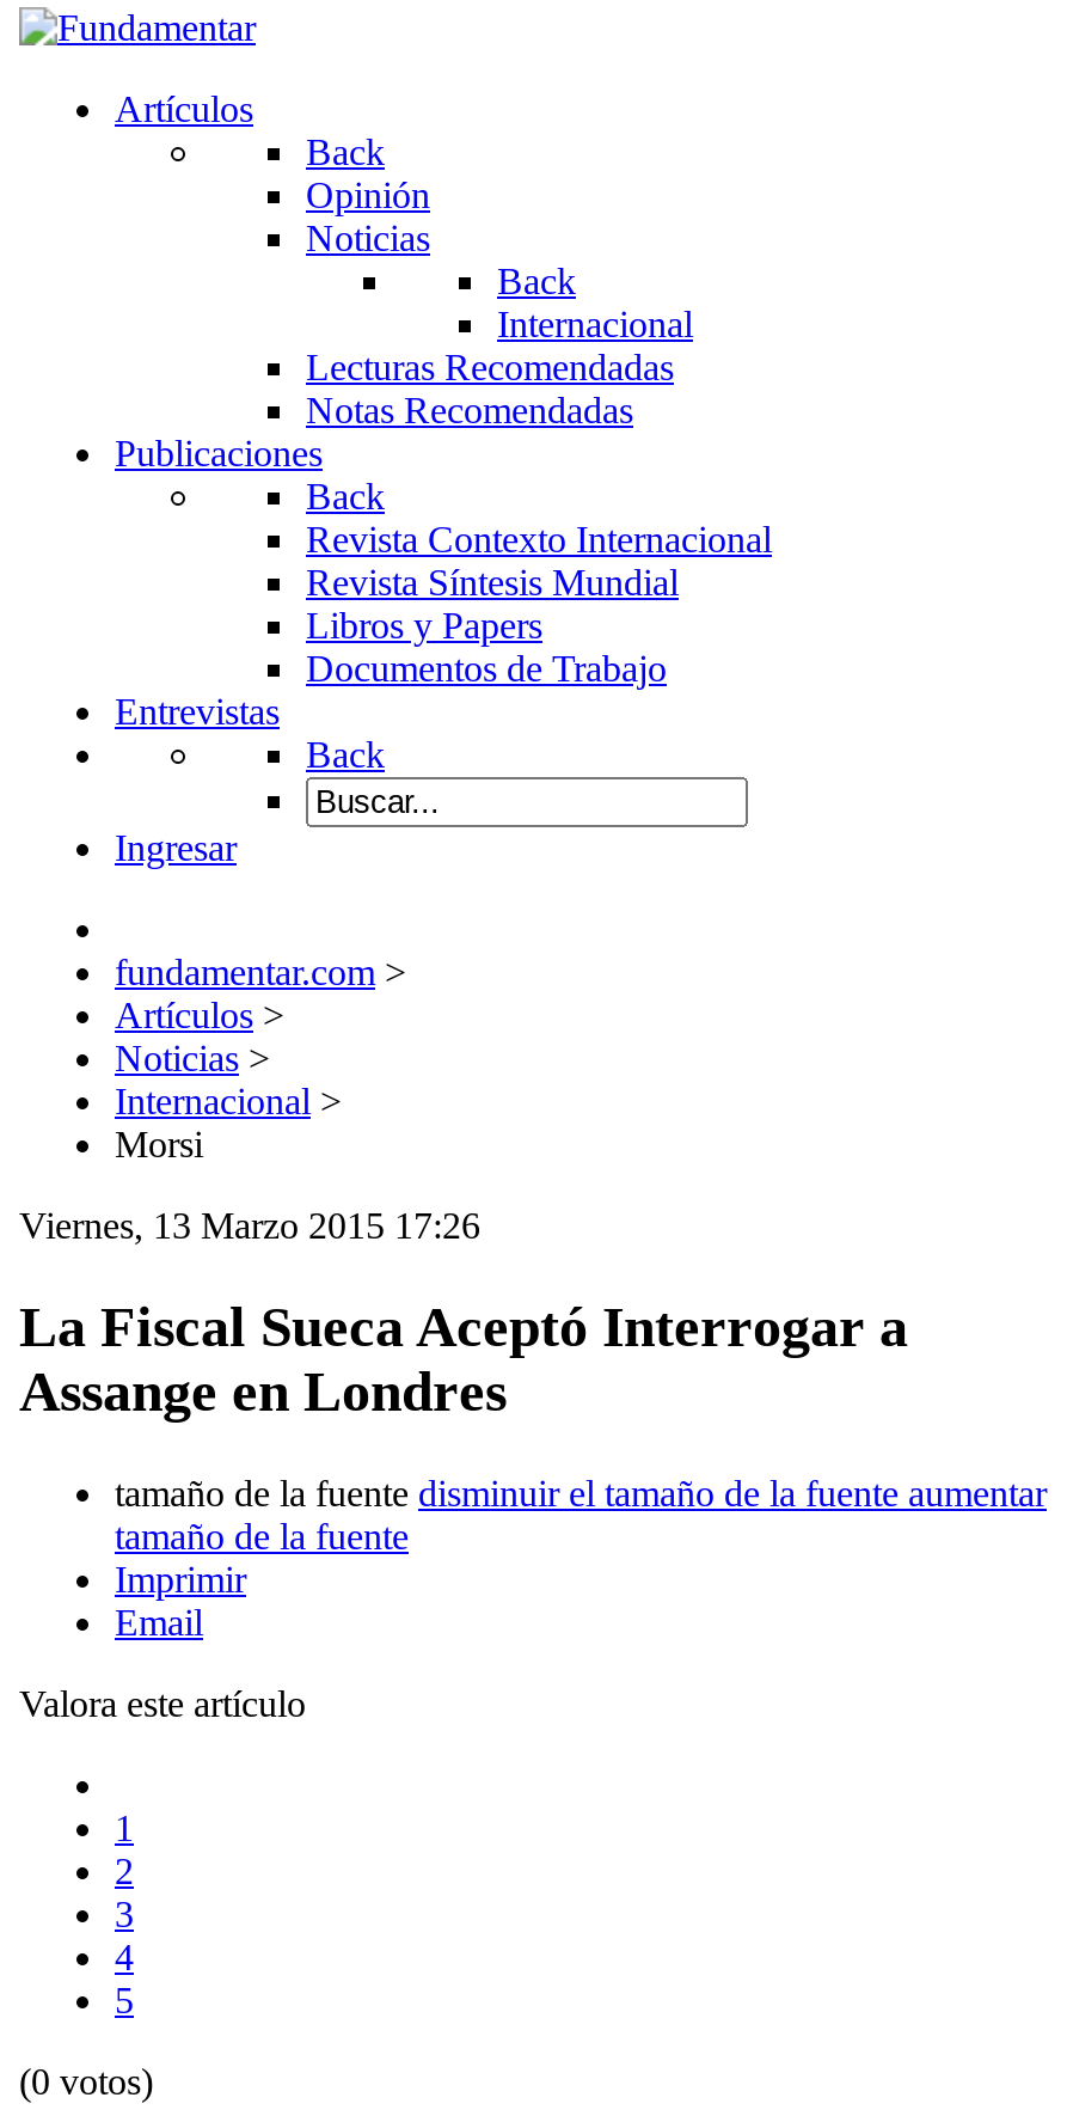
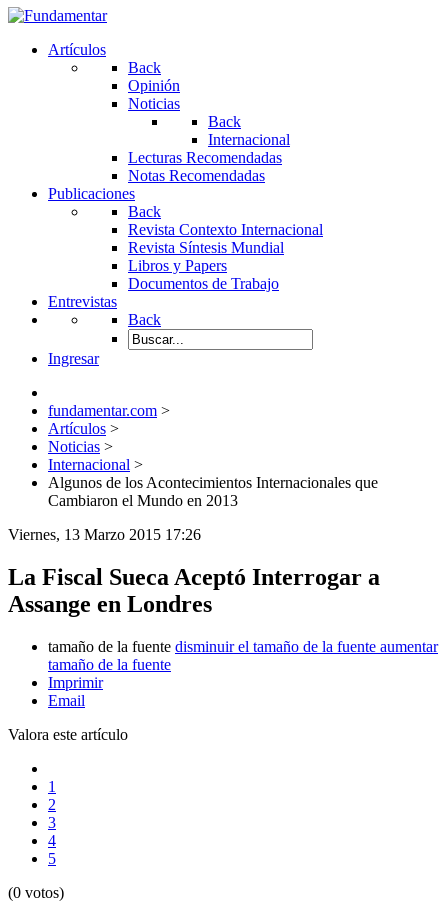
- Morsi
+ Algunos de los Acontecimientos Internacionales que
+ Cambiaron el Mundo en 2013
